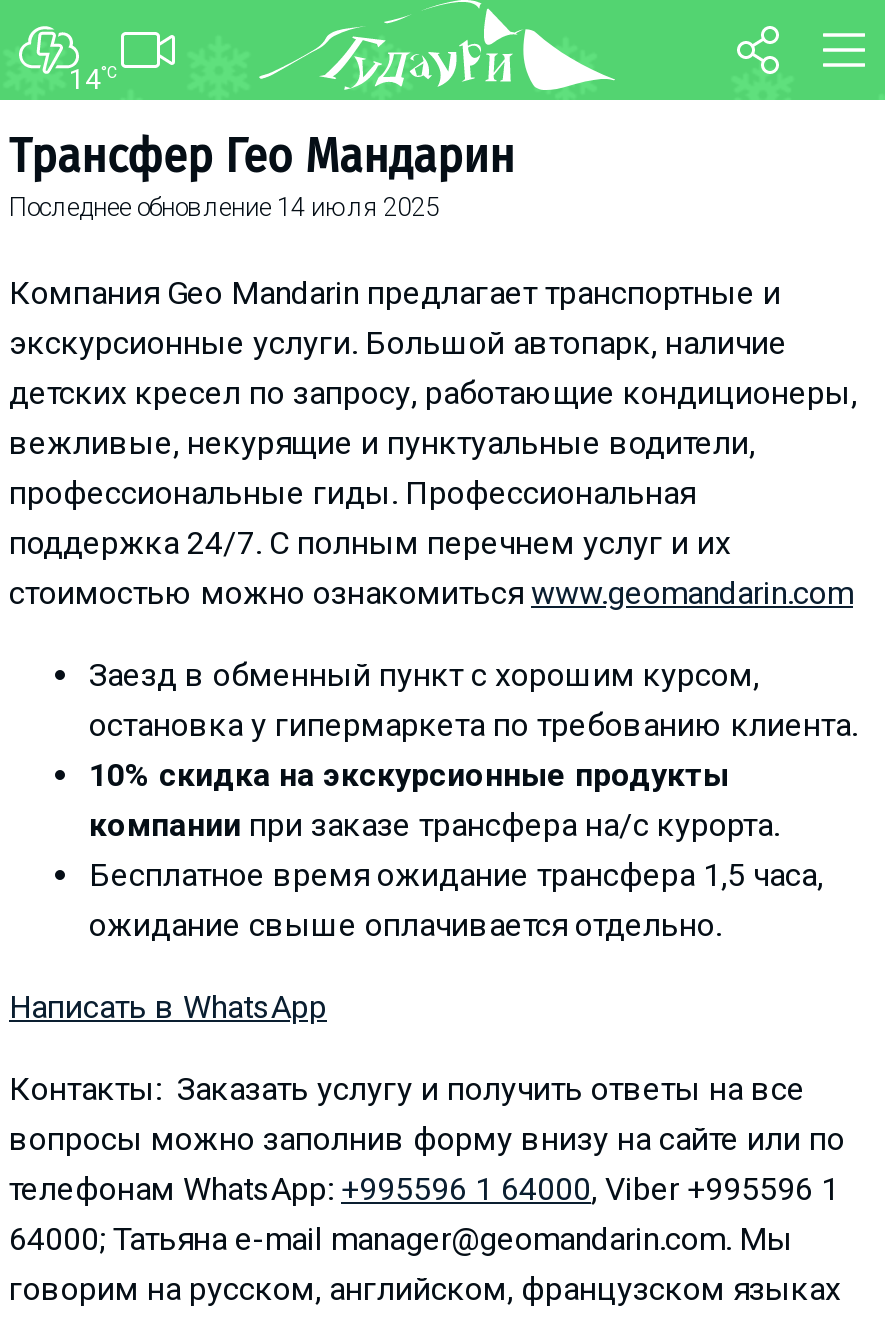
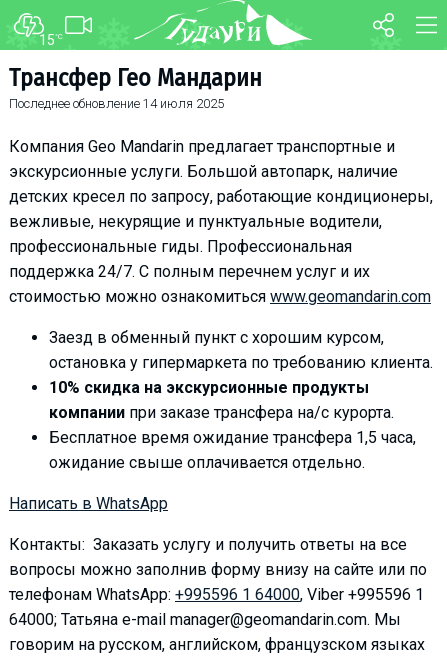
- 14°C
+ 15°C
